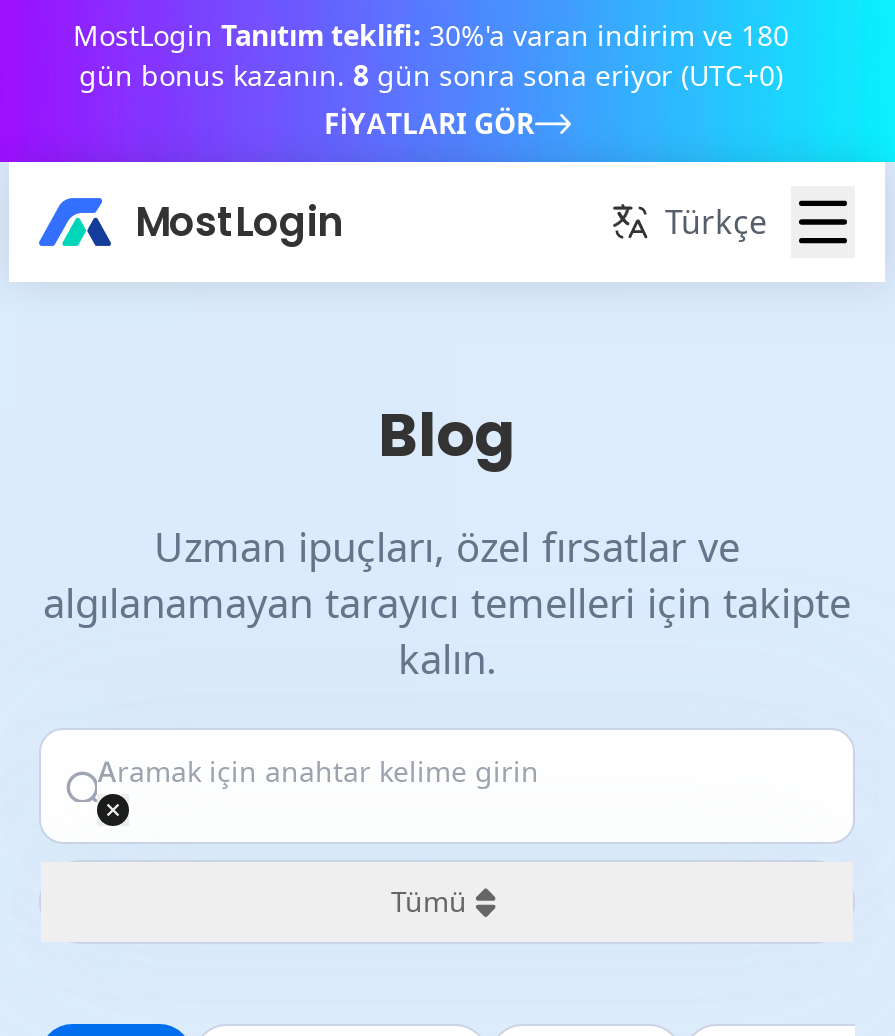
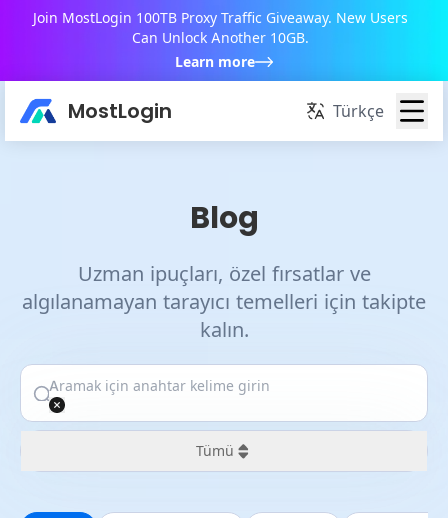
- MostLogin Tanıtım teklifi: 30%'a varan indirim ve 180
- gün bonus kazanın. 8 gün sonra sona eriyor (UTC+0)
- FİYATLARI GÖR
+ Join MostLogin 100TB Proxy Traffic Giveaway. New Users
+ Can Unlock Another 10GB.
+ Learn more
